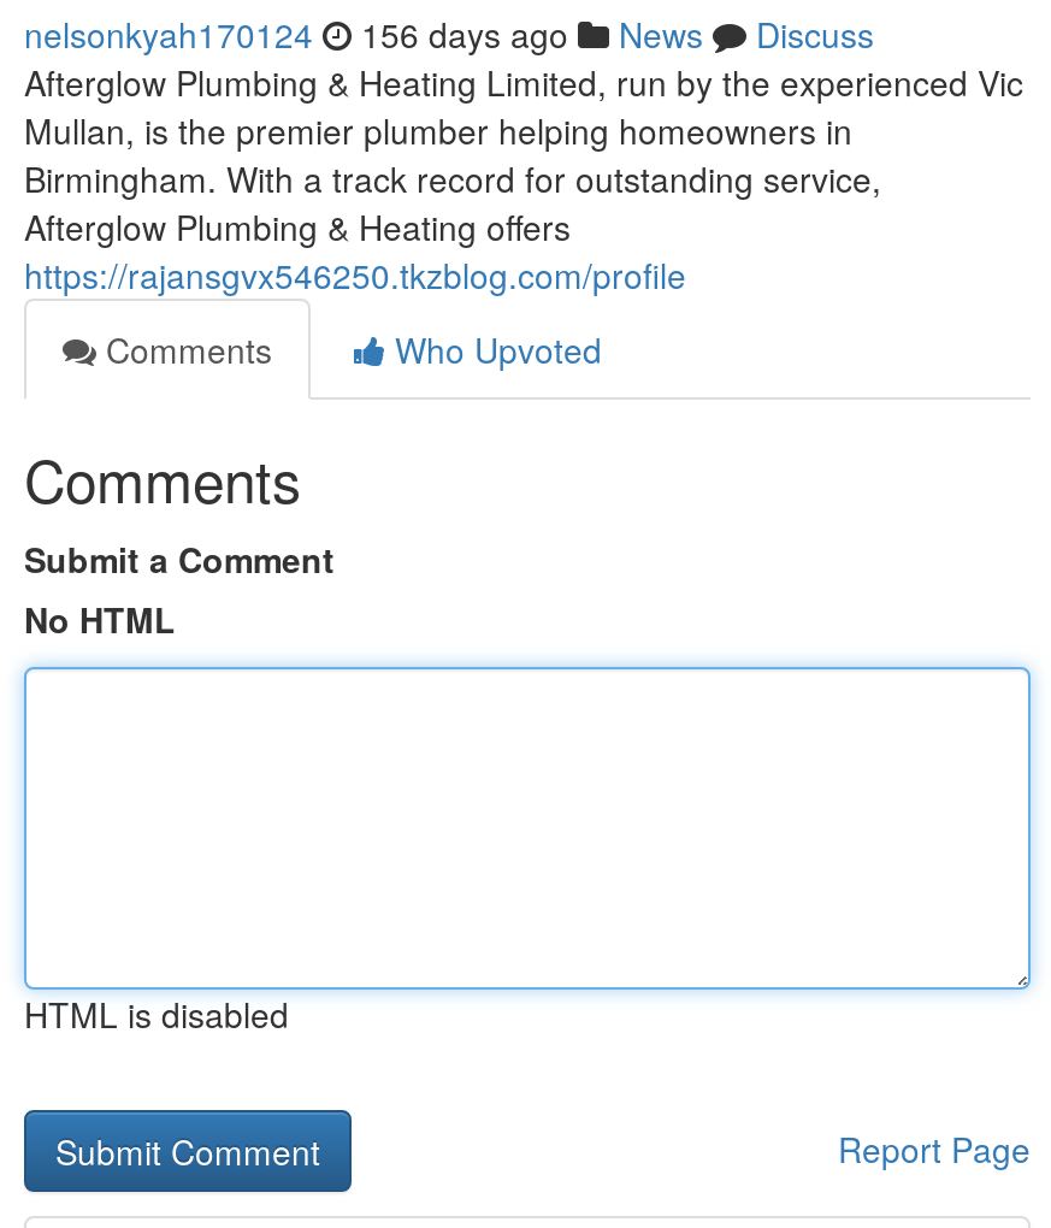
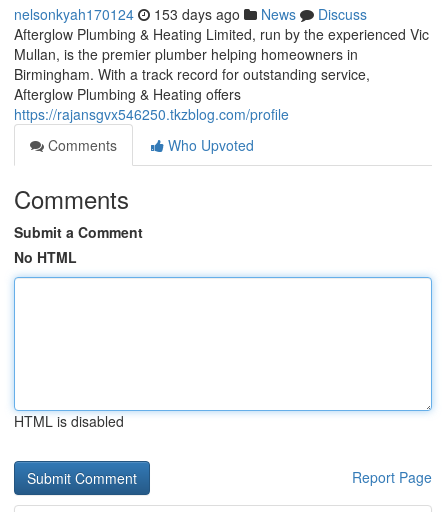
- nelsonkyah170124 156 days ago News Discuss
+ nelsonkyah170124 153 days ago News Discuss
